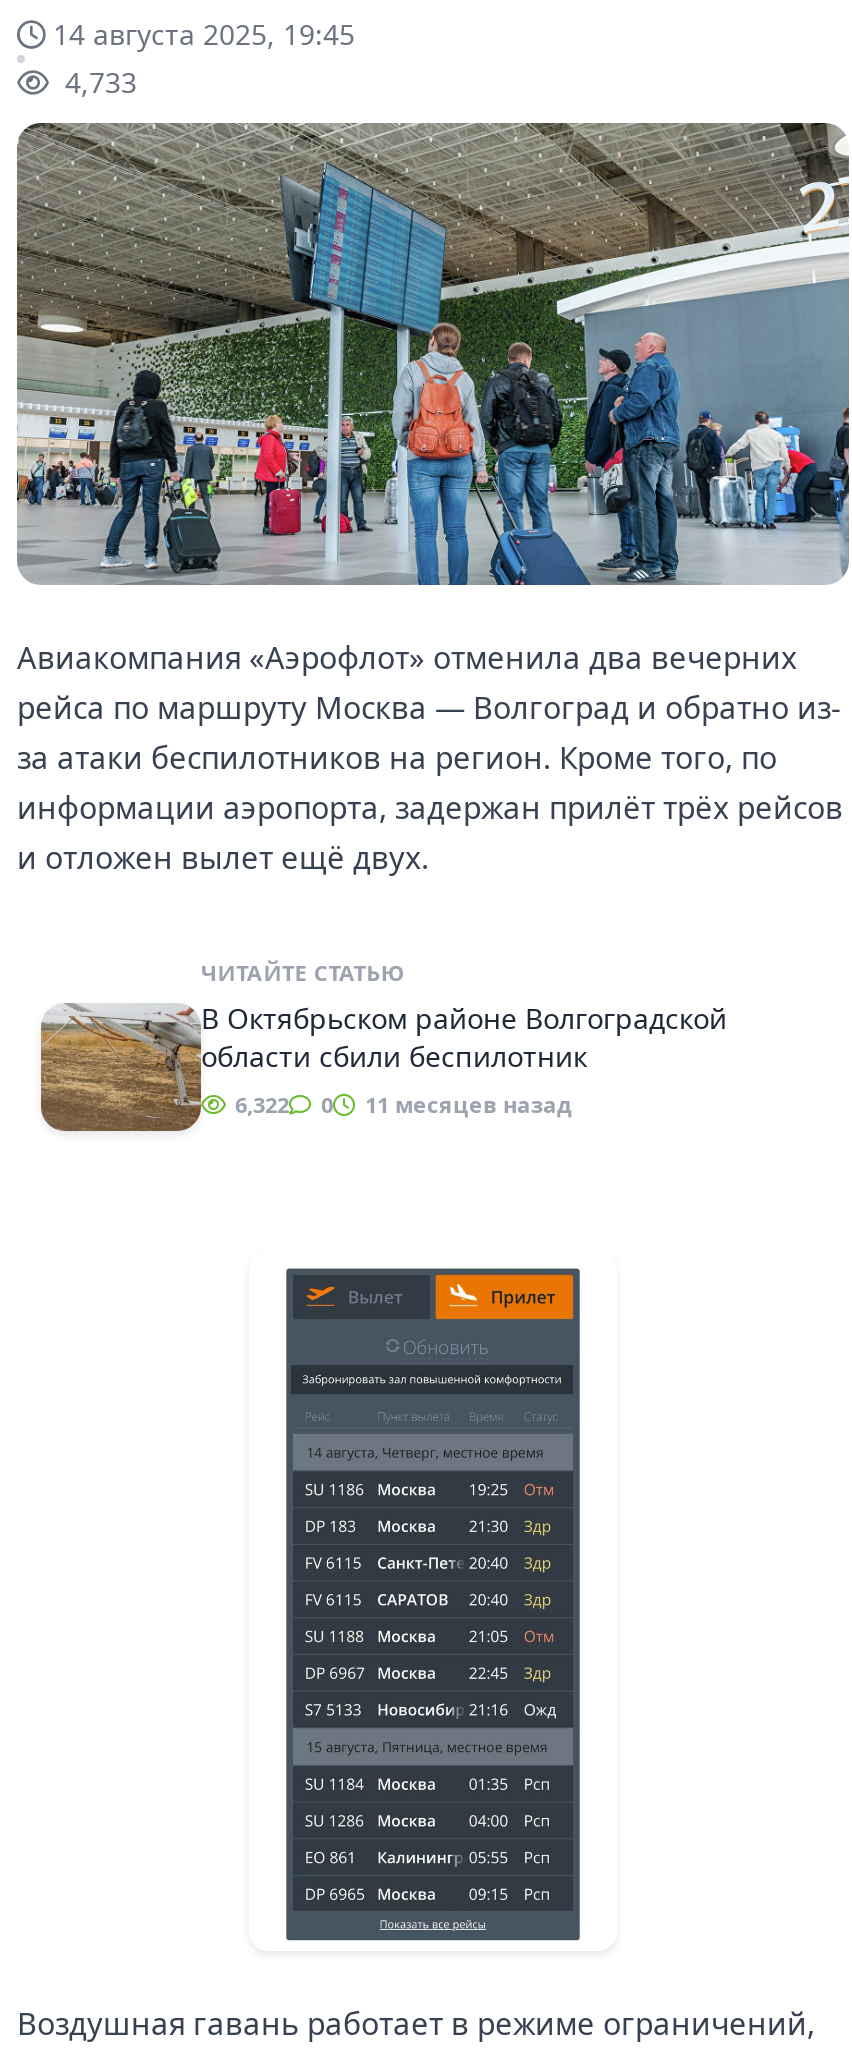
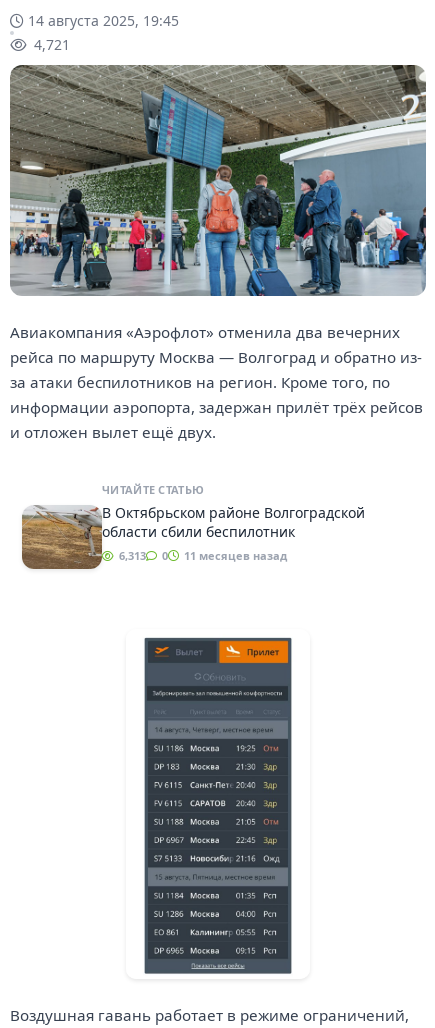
- 4,733
+ 4,721

- 6,322 0 11 месяцев назад
+ 6,313 0 11 месяцев назад
